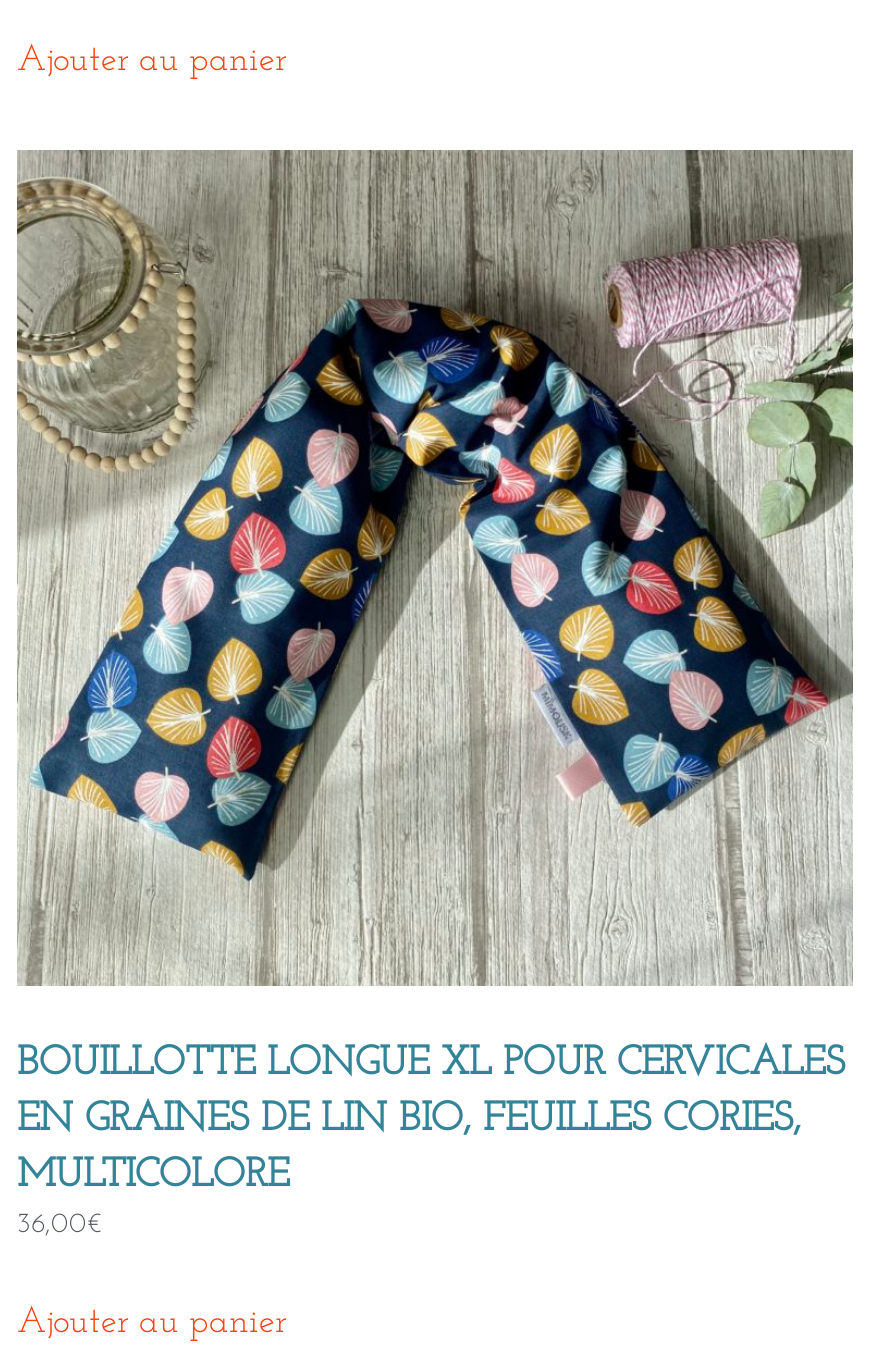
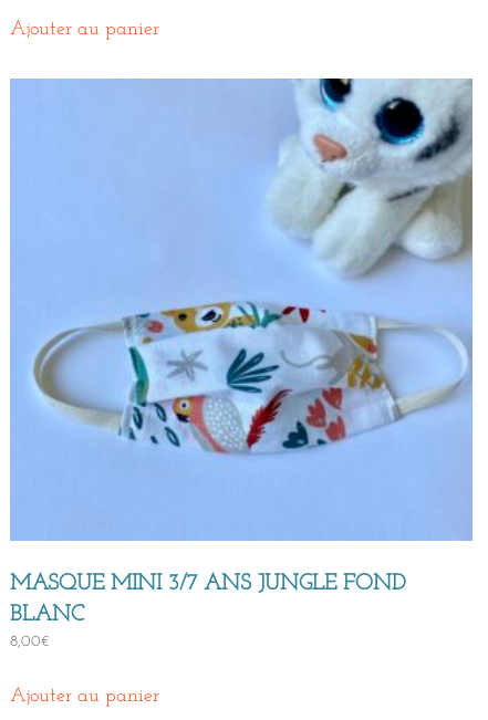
- [image]
- BOUILLOTTE LONGUE XL POUR CERVICALES
- EN GRAINES DE LIN BIO, FEUILLES CORIES,
- MULTICOLORE
- 36,00€
+ [image]
+ MASQUE MINI 3/7 ANS JUNGLE FOND
+ BLANC
+ 8,00€
